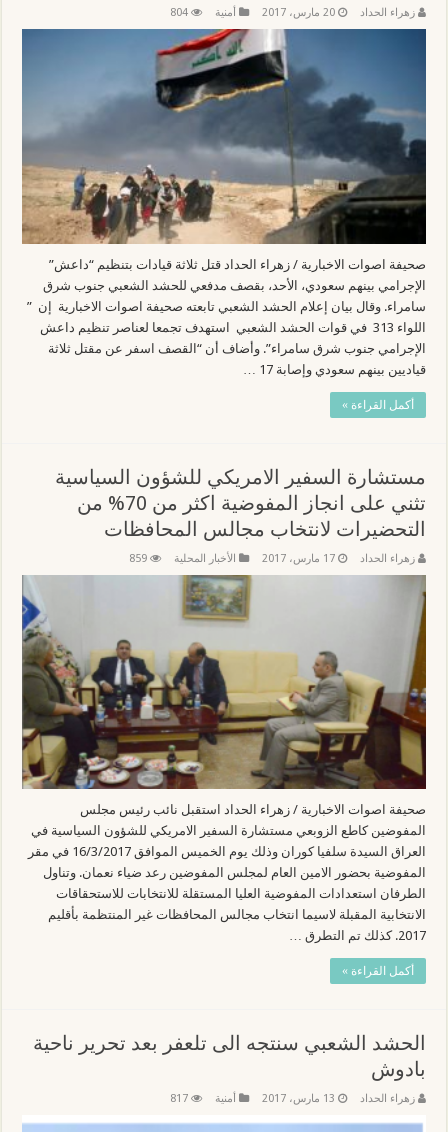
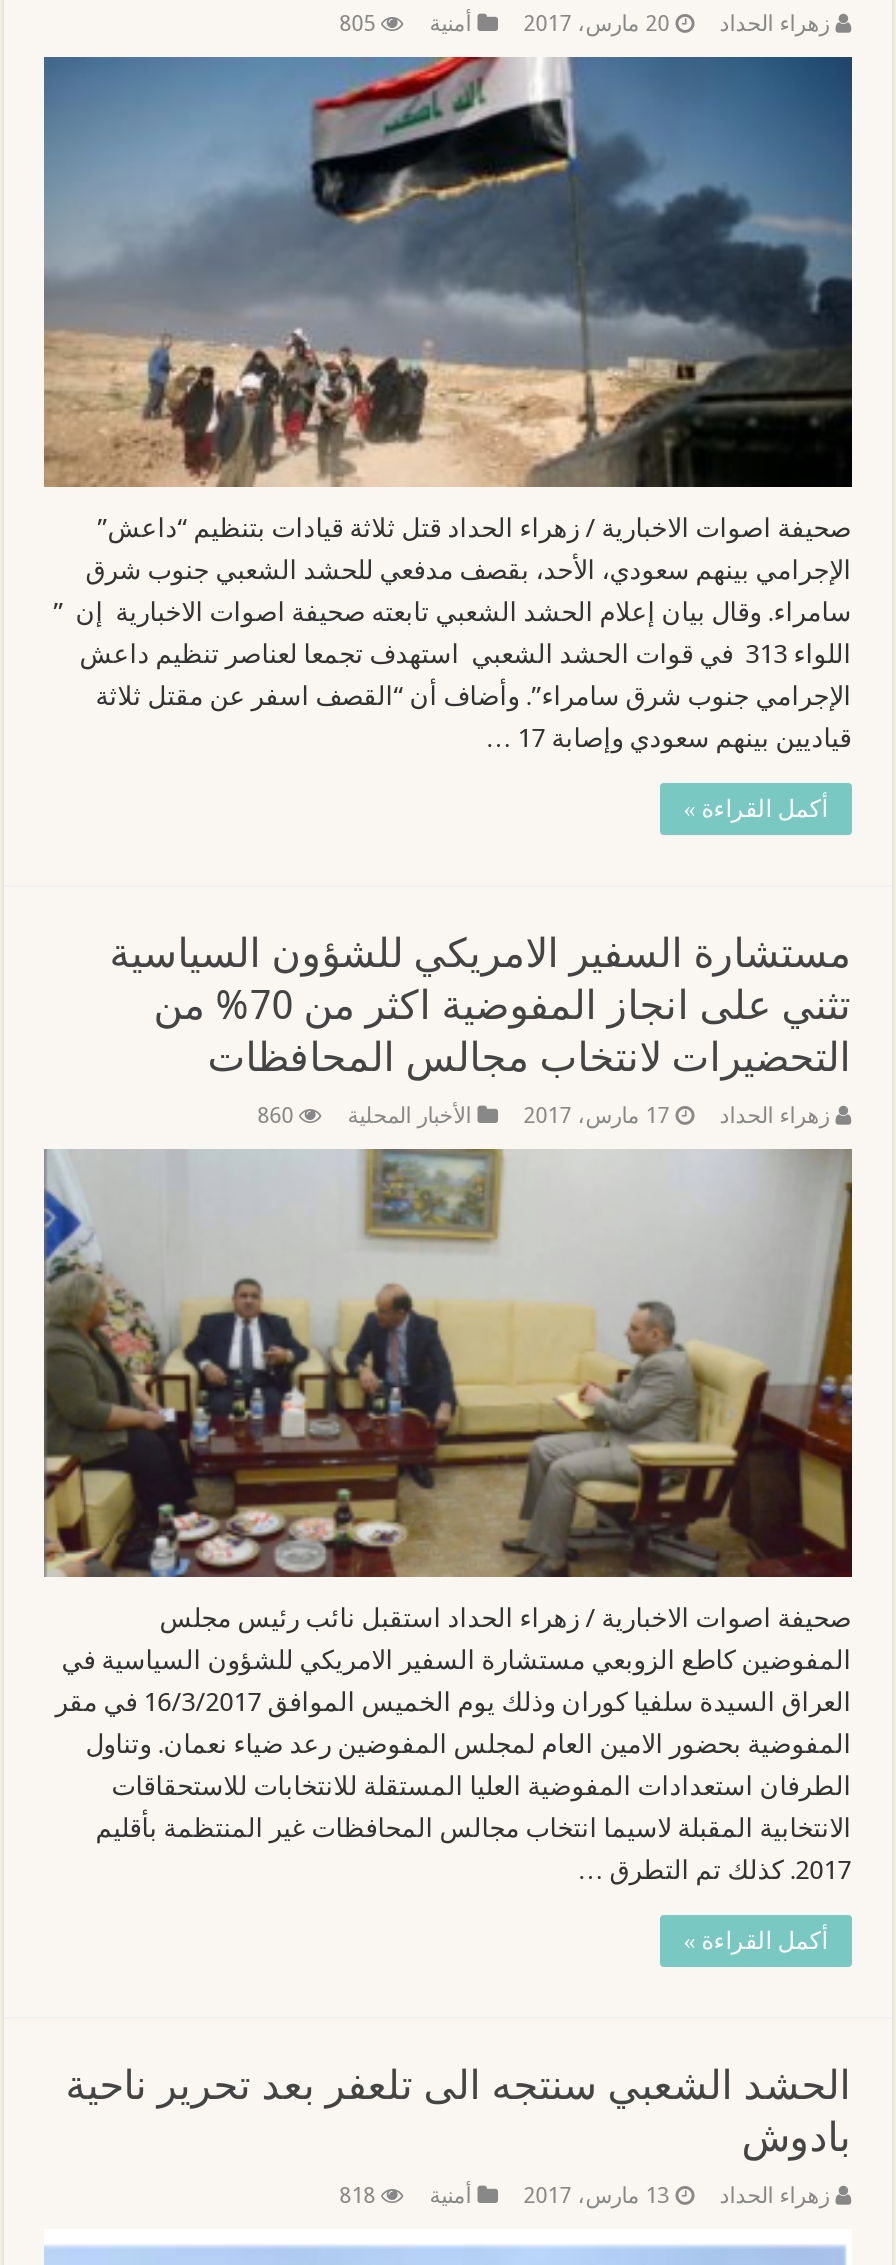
- 804
+ 805

- 859
+ 860

- 817
+ 818
